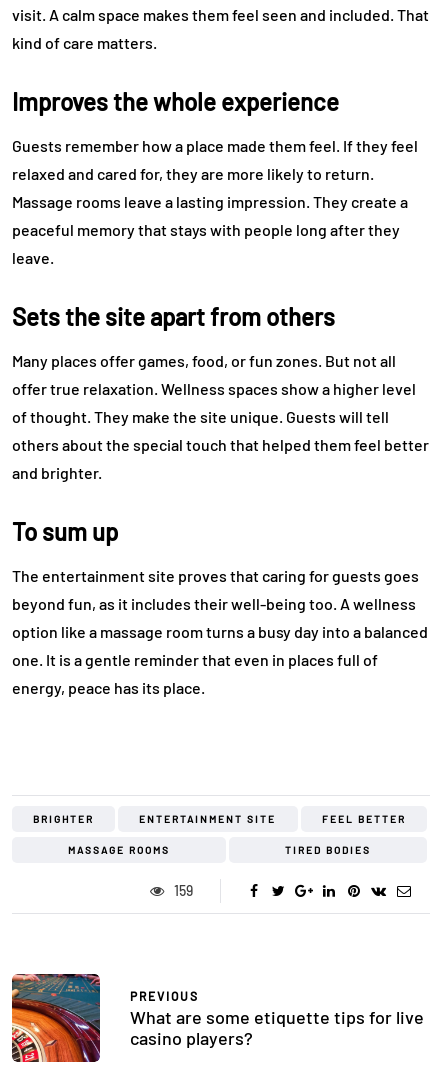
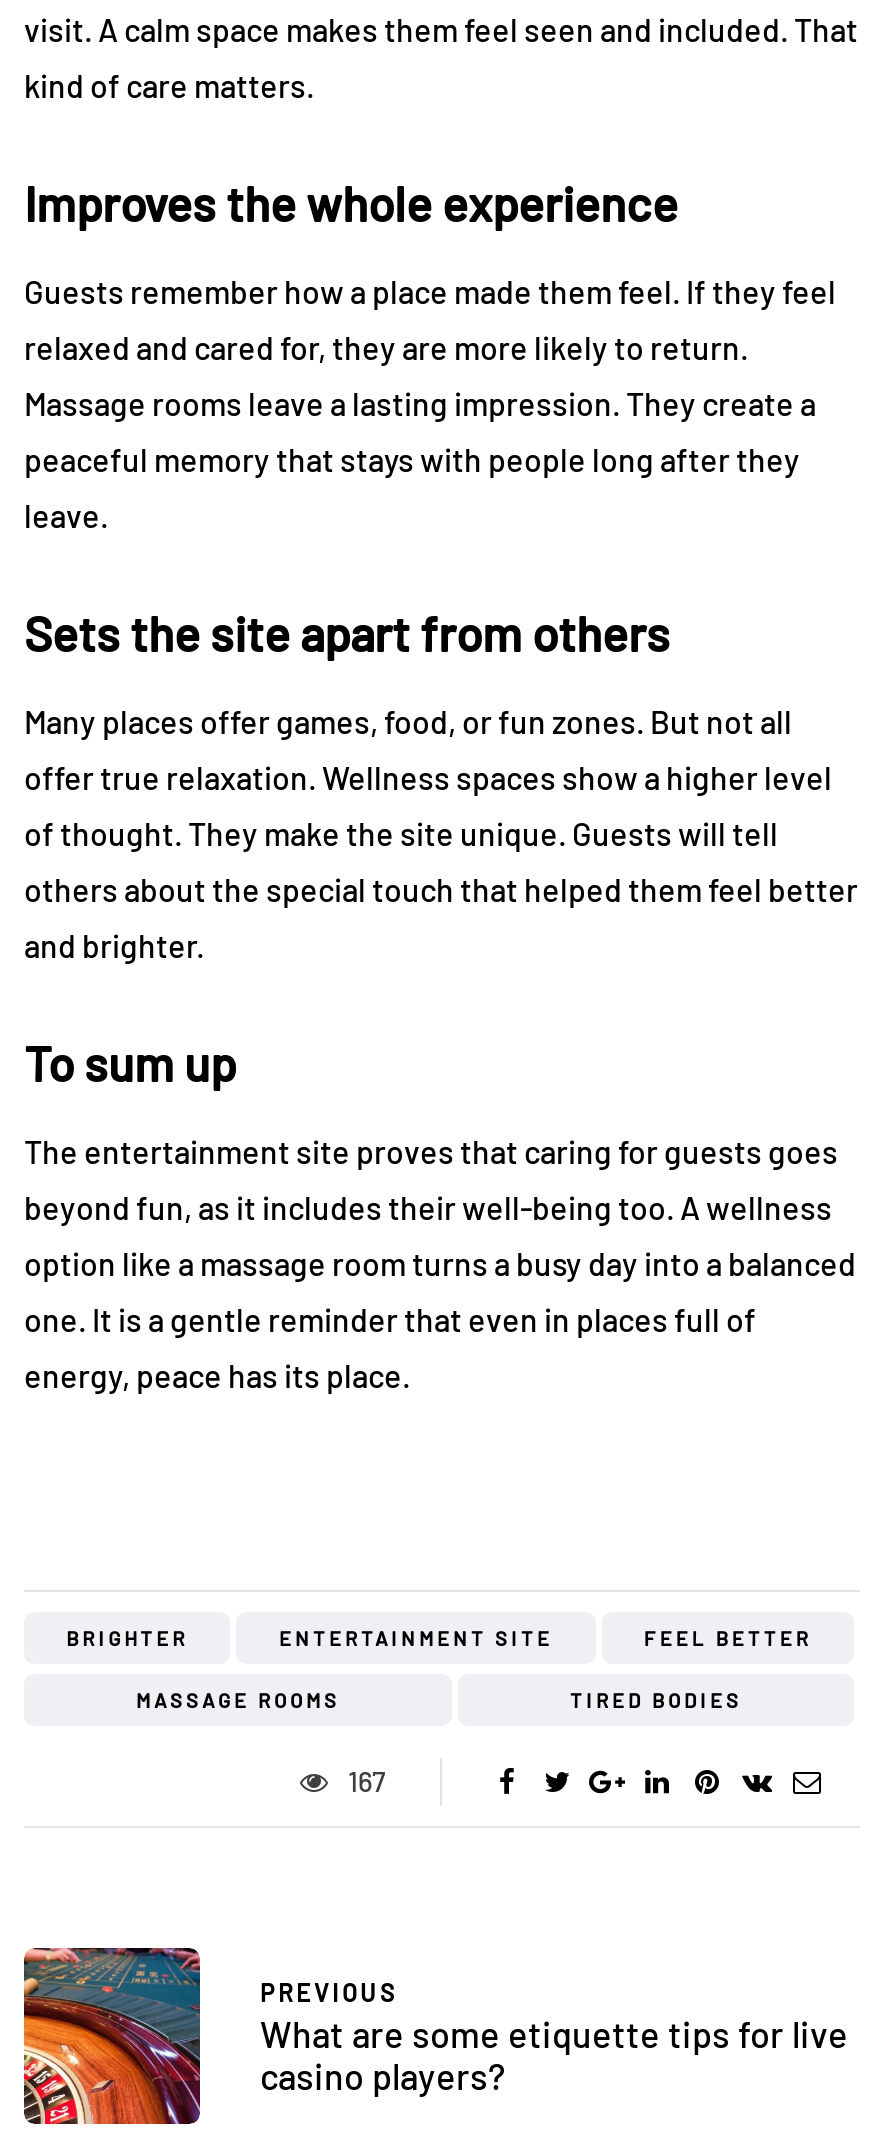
- 159
+ 167
